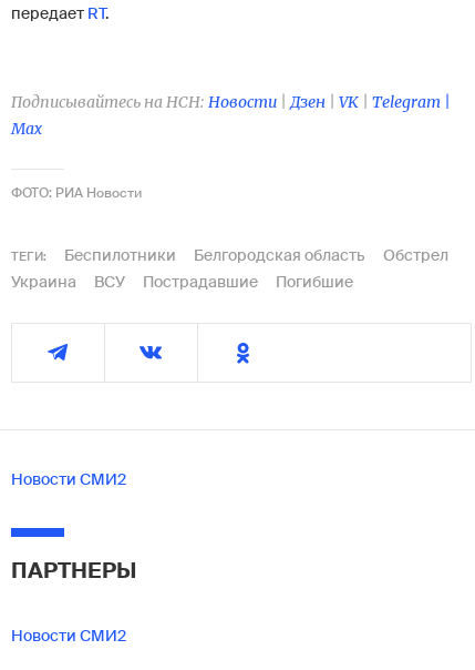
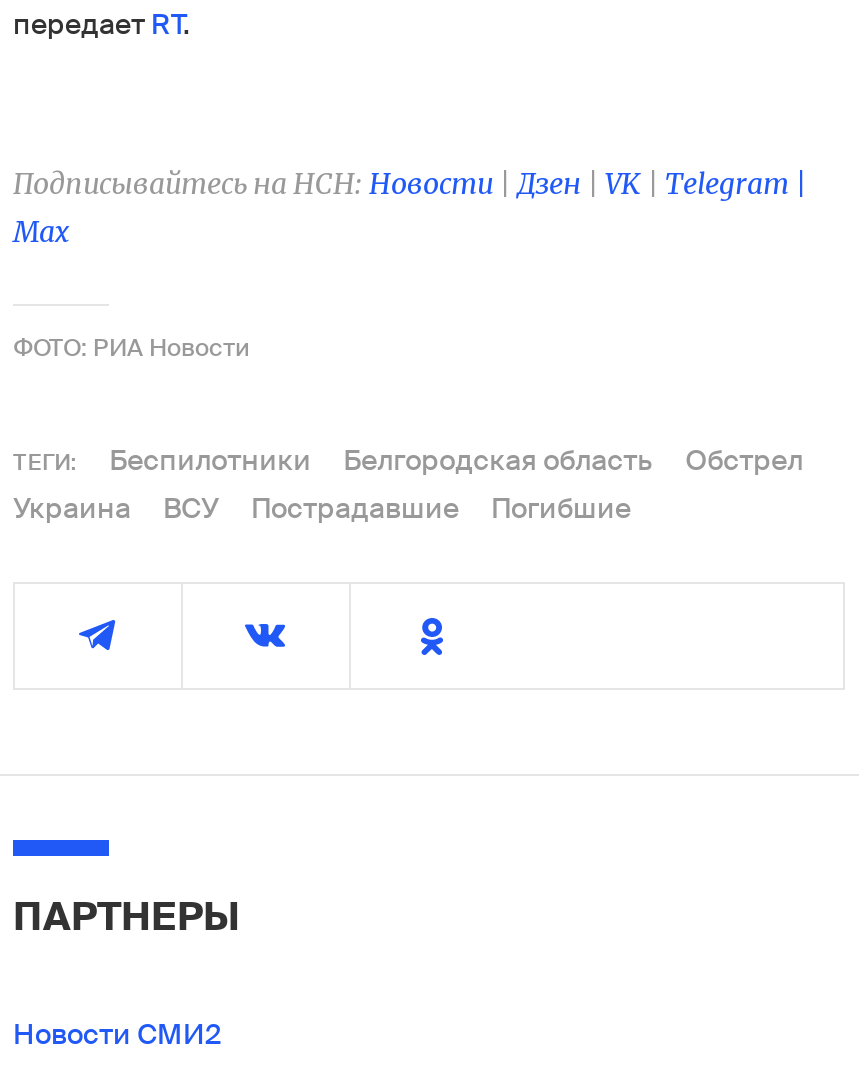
- Новости СМИ2
